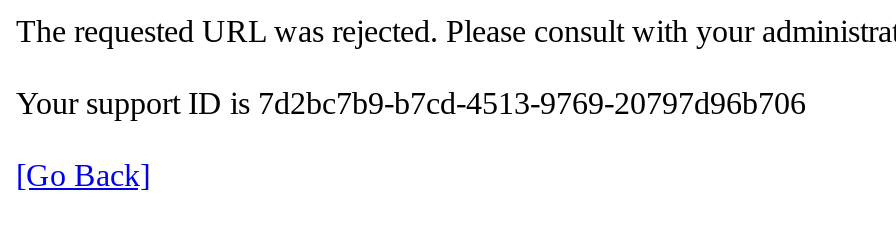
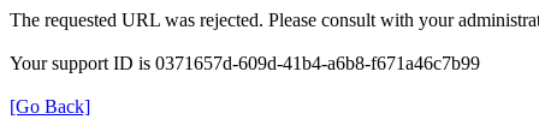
- Your support ID is 7d2bc7b9-b7cd-4513-9769-20797d96b706
+ Your support ID is 0371657d-609d-41b4-a6b8-f671a46c7b99
